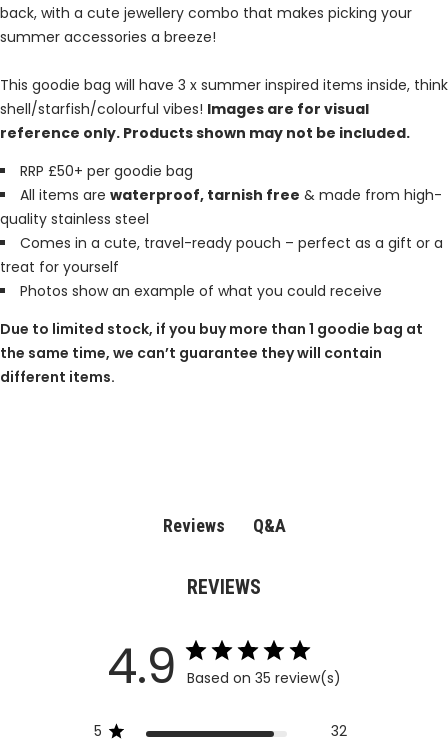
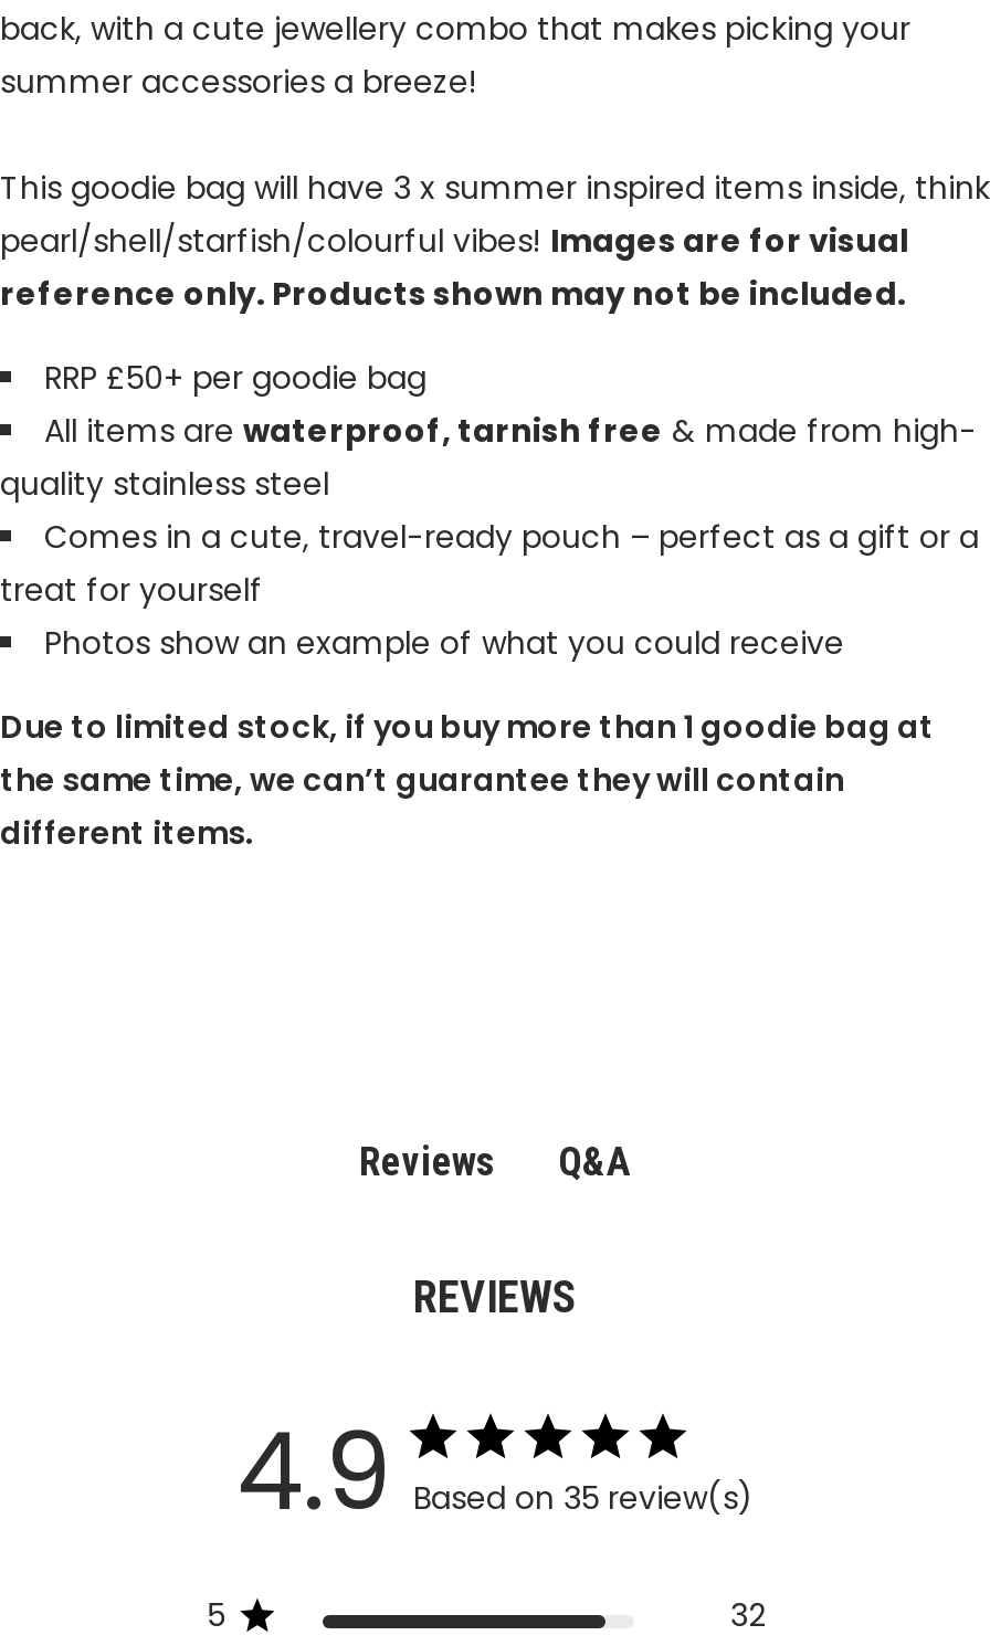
- shell/starfish/colourful vibes! Images are for visual
+ pearl/shell/starfish/colourful vibes! Images are for visual
